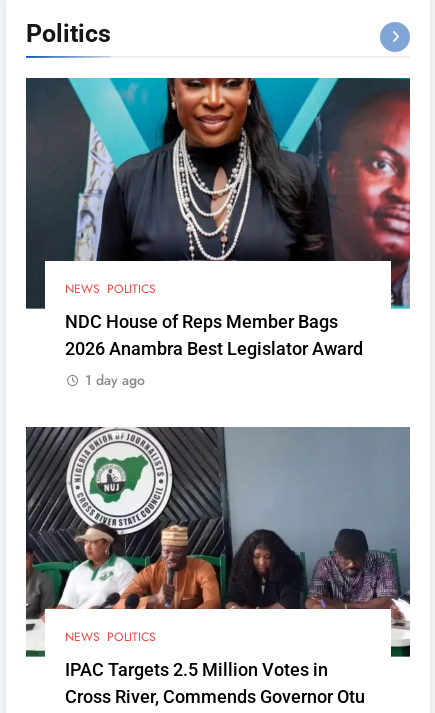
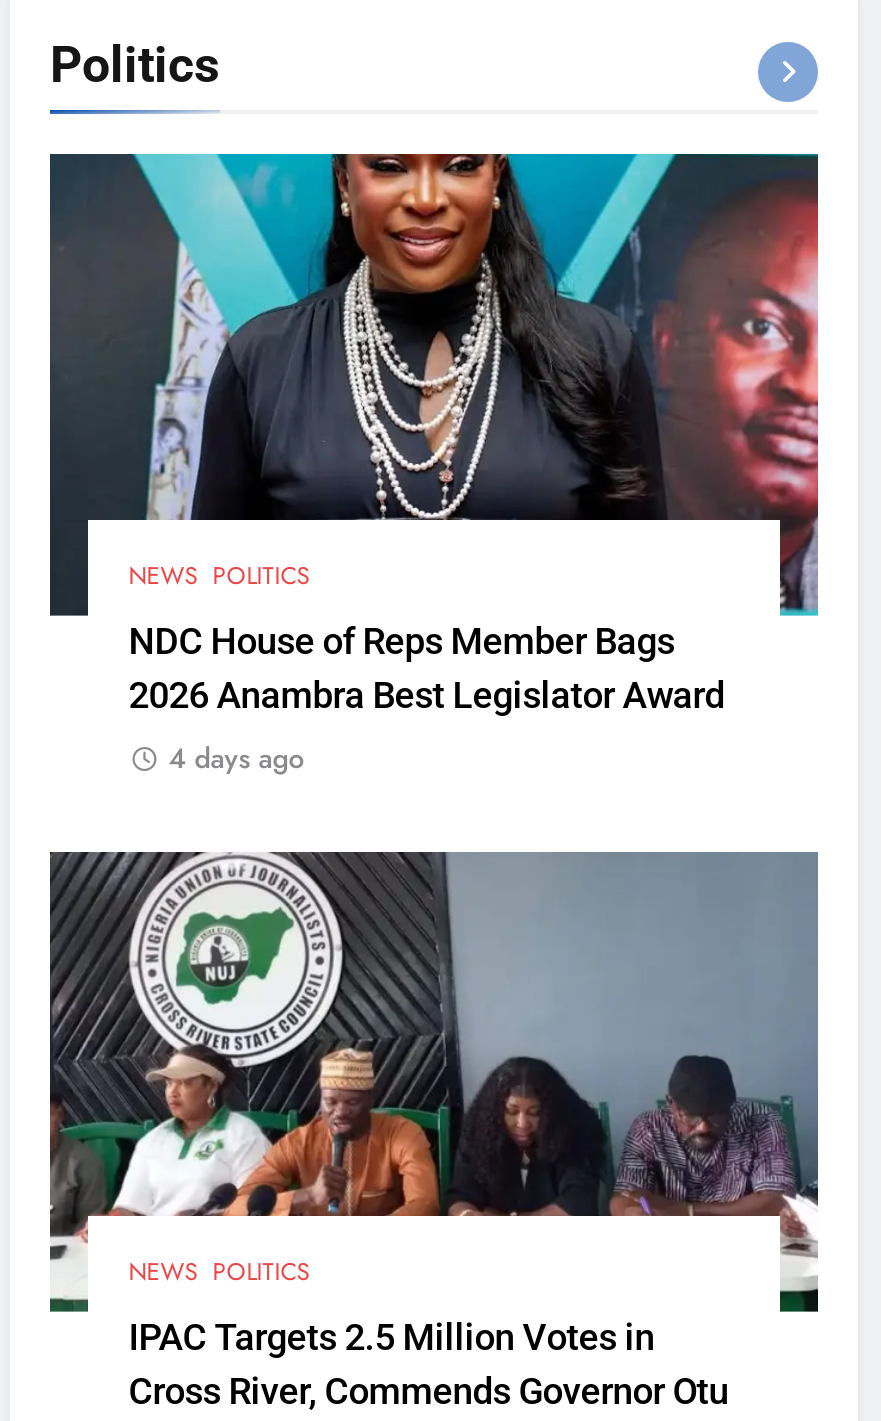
- 1 day ago
+ 4 days ago
